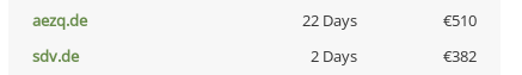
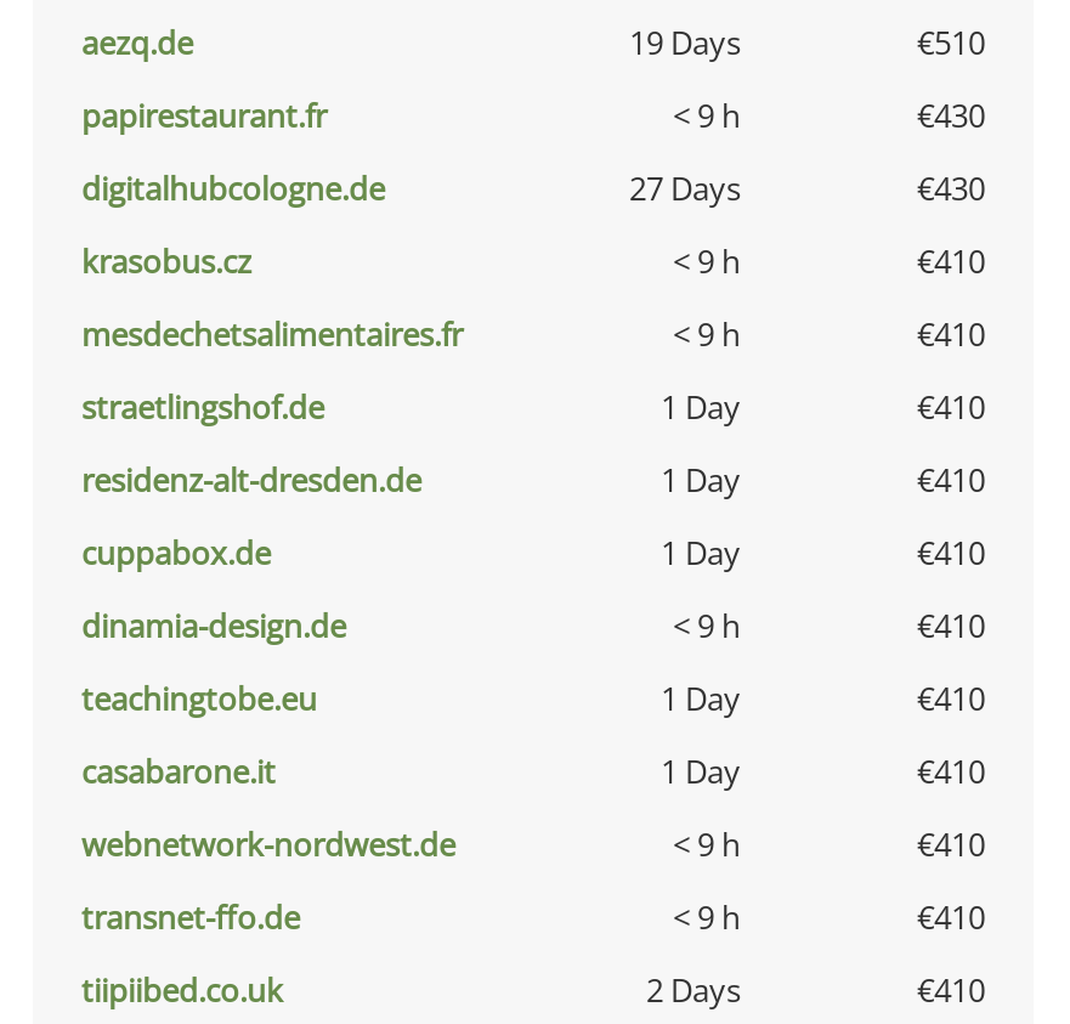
- 22 Days
+ 19 Days

- sdv.de
+ papirestaurant.fr
+ < 9 h
+ €430
+ digitalhubcologne.de
+ 27 Days
+ €430
+ krasobus.cz
+ < 9 h
+ €410
+ mesdechetsalimentaires.fr
+ < 9 h
+ €410
+ straetlingshof.de
+ 1 Day
+ €410
+ residenz-alt-dresden.de
+ 1 Day
+ €410
+ cuppabox.de
+ 1 Day
+ €410
+ dinamia-design.de
+ < 9 h
+ €410
+ teachingtobe.eu
+ 1 Day
+ €410
+ casabarone.it
+ 1 Day
+ €410
+ webnetwork-nordwest.de
+ < 9 h
+ €410
+ transnet-ffo.de
+ < 9 h
+ €410
+ tiipiibed.co.uk

- €382
+ €410
